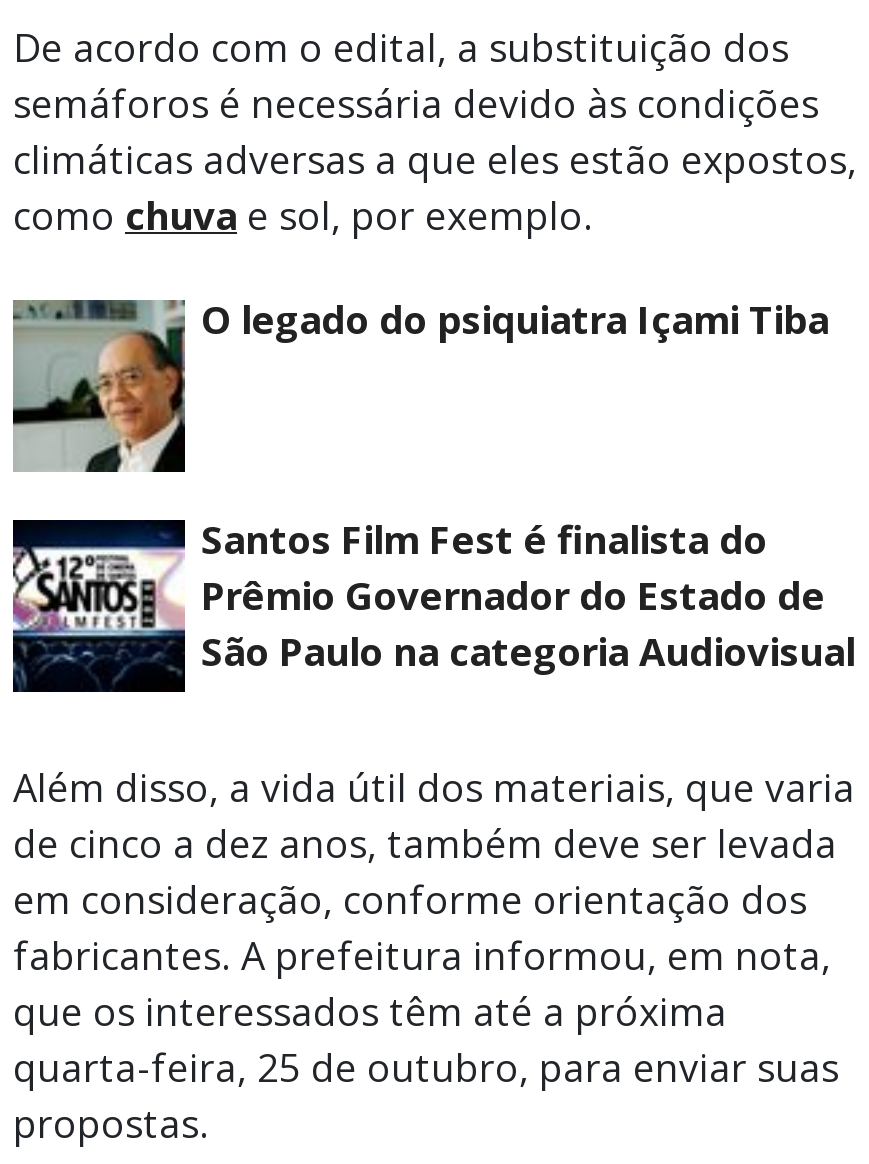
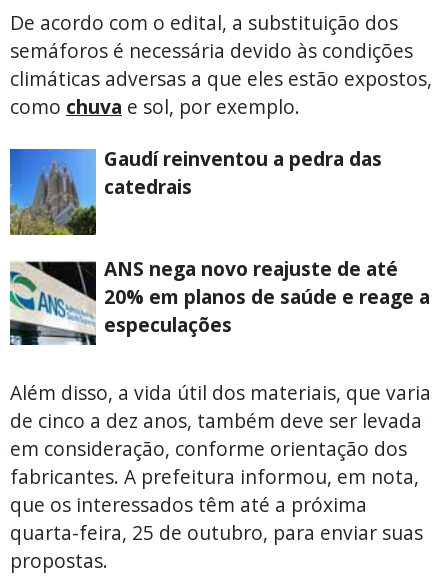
- [image]
- O legado do psiquiatra Içami Tiba
+ [image]
+ Gaudí reinventou a pedra das
+ catedrais

- [image]
- Santos Film Fest é finalista do
- Prêmio Governador do Estado de
- São Paulo na categoria Audiovisual
+ [image]
+ ANS nega novo reajuste de até
+ 20% em planos de saúde e reage a
+ especulações
